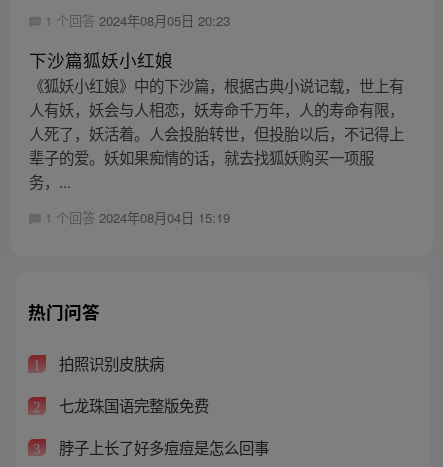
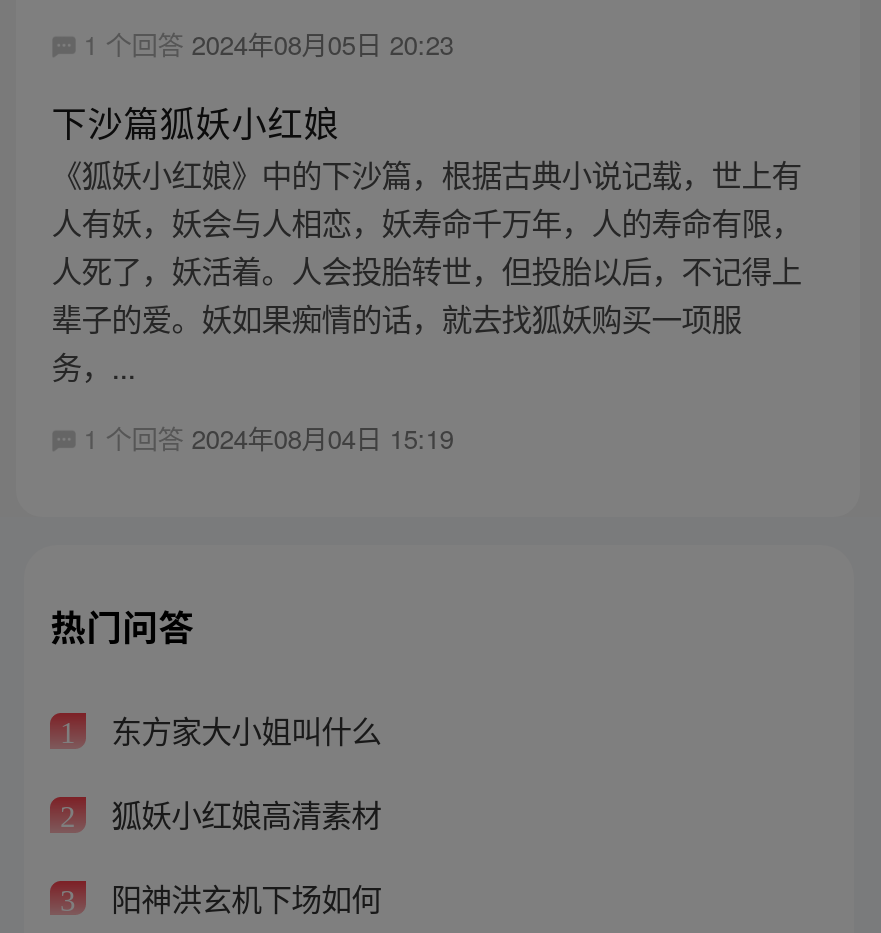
- 拍照识别皮肤病
+ 东方家大小姐叫什么

- 七龙珠国语完整版免费
+ 狐妖小红娘高清素材

- 脖子上长了好多痘痘是怎么回事
+ 阳神洪玄机下场如何
